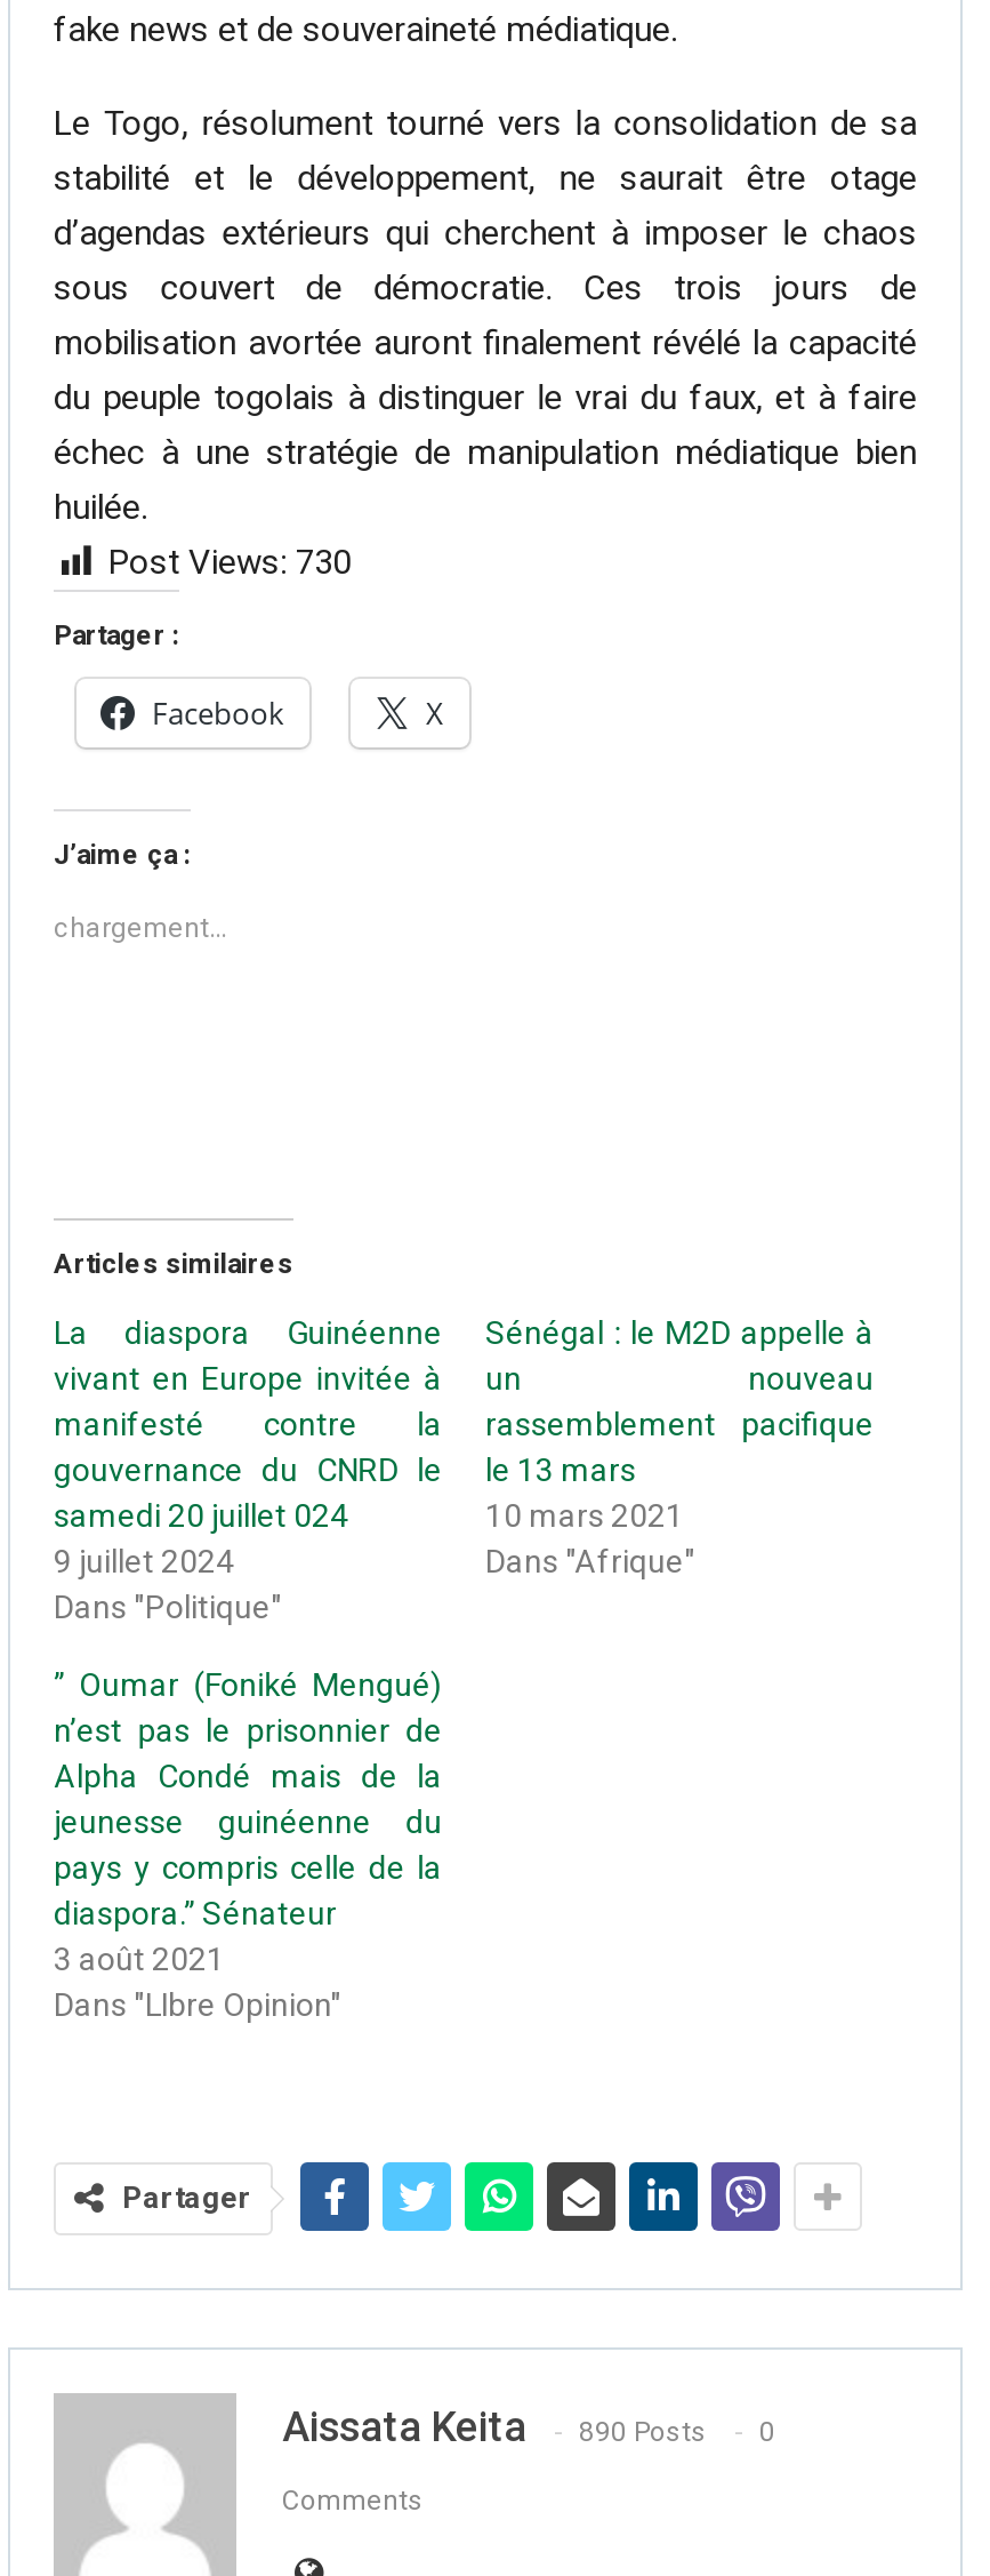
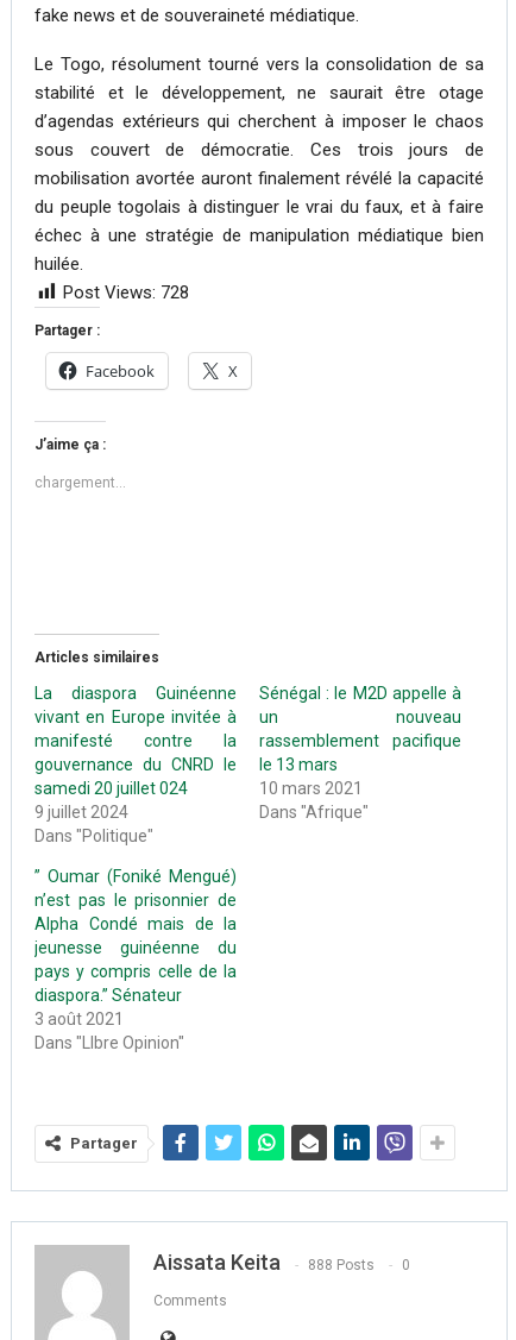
- Post Views: 730
+ Post Views: 728

- Aissata Keita 890 Posts 0
+ Aissata Keita 888 Posts 0
